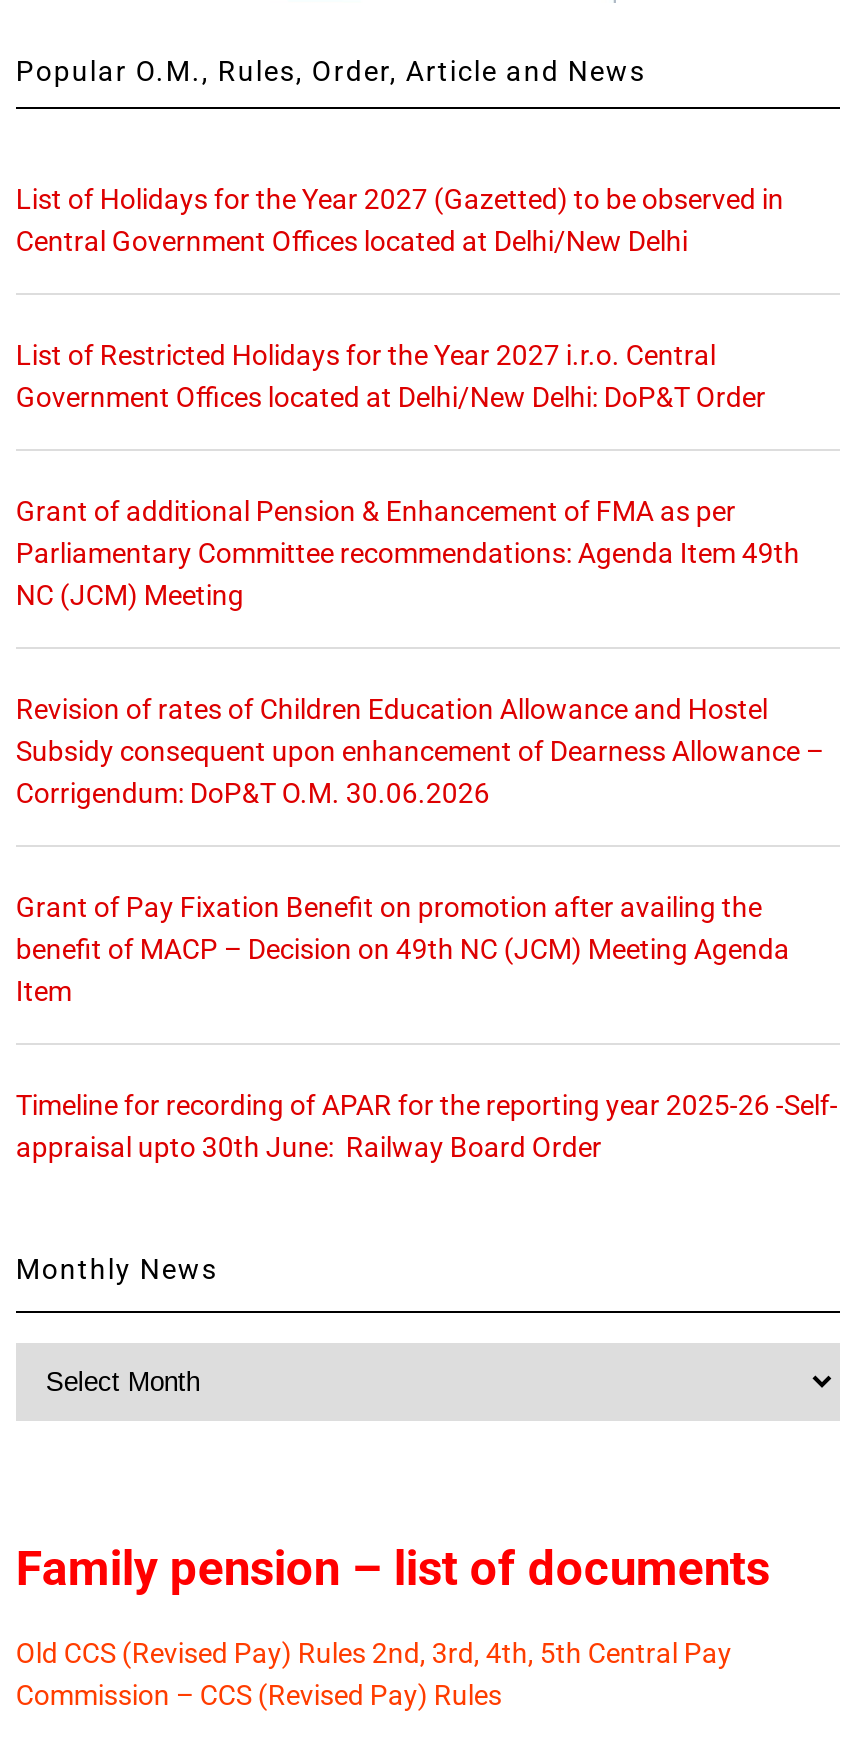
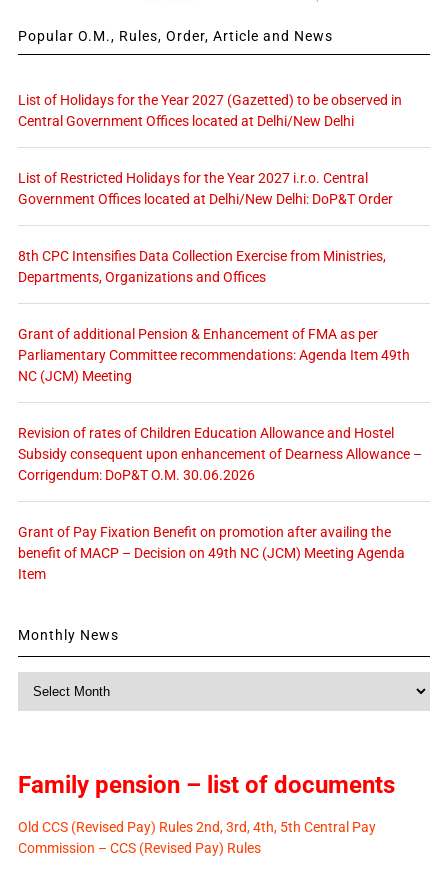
+ 8th CPC Intensifies Data Collection Exercise from Ministries,
+ Departments, Organizations and Offices

moved down: Grant of additional Pension & Enhancement of FMA as per | Parliamentary Committee recommendations: Agenda Item 49th | NC (JCM) Meeting | ... | benefit of MACP – Decision on 49th NC (JCM) Meeting Agenda | Item

- Timeline for recording of APAR for the reporting year 2025-26 -Self-
- appraisal upto 30th June: Railway Board Order
